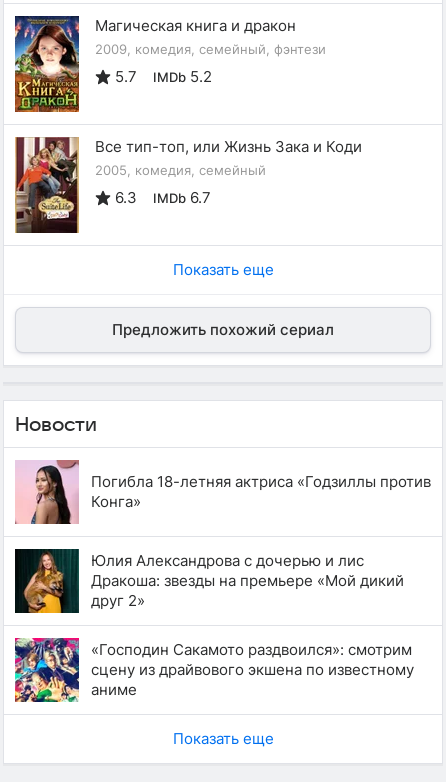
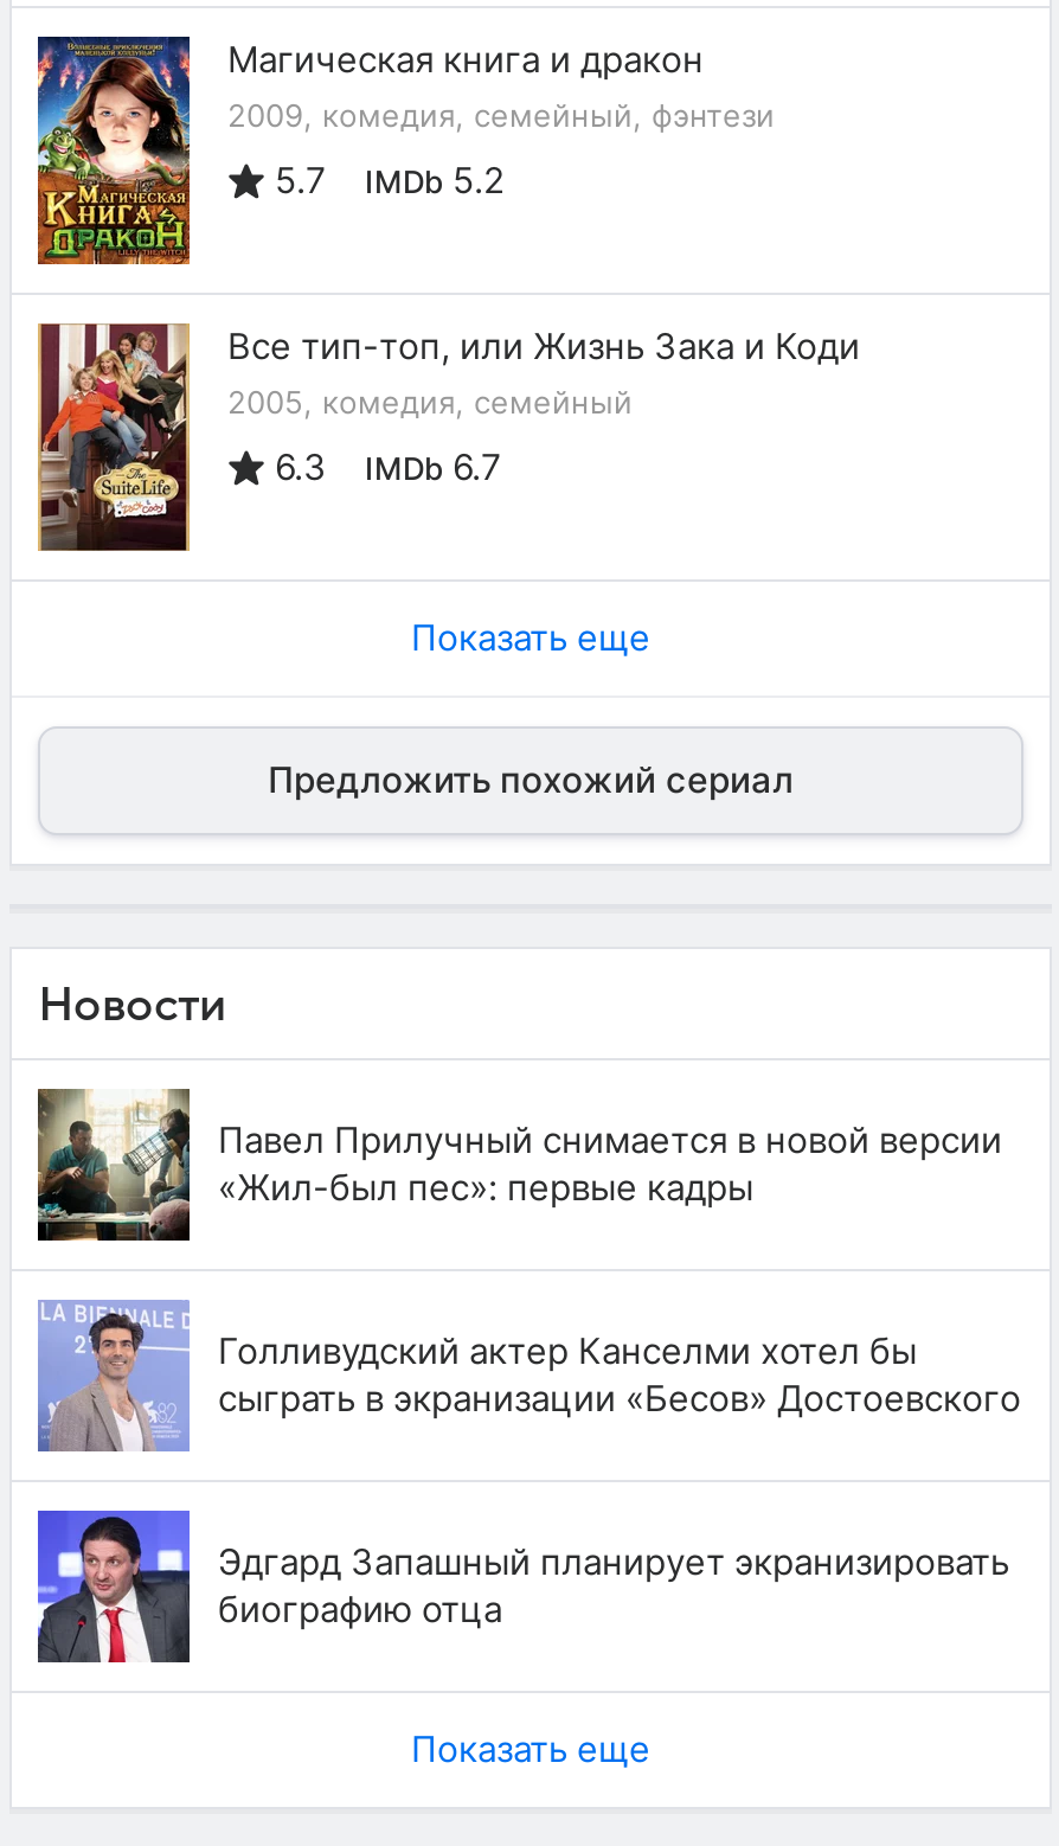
- [image]
- Погибла 18-летняя актриса «Годзиллы против
- Конга»
+ [image]
+ Павел Прилучный снимается в новой версии
+ «Жил-был пес»: первые кадры

- [image]
- Юлия Александрова с дочерью и лис
- Дракоша: звезды на премьере «Мой дикий
- друг 2»
+ [image]
+ Голливудский актер Канселми хотел бы
+ сыграть в экранизации «Бесов» Достоевского

- [image]
- «Господин Сакамото раздвоился»: смотрим
- сцену из драйвового экшена по известному
- аниме
+ [image]
+ Эдгард Запашный планирует экранизировать
+ биографию отца
